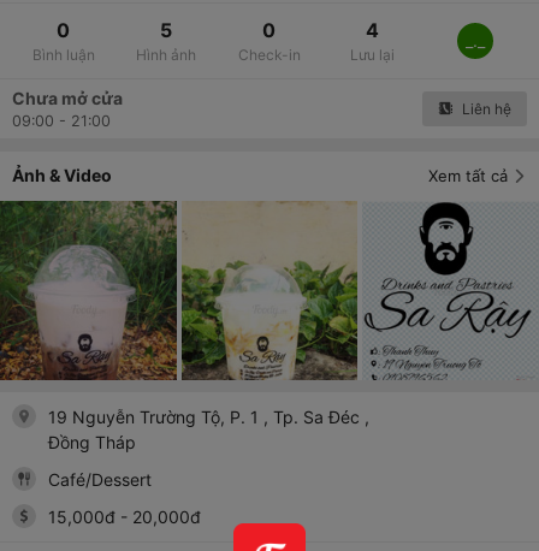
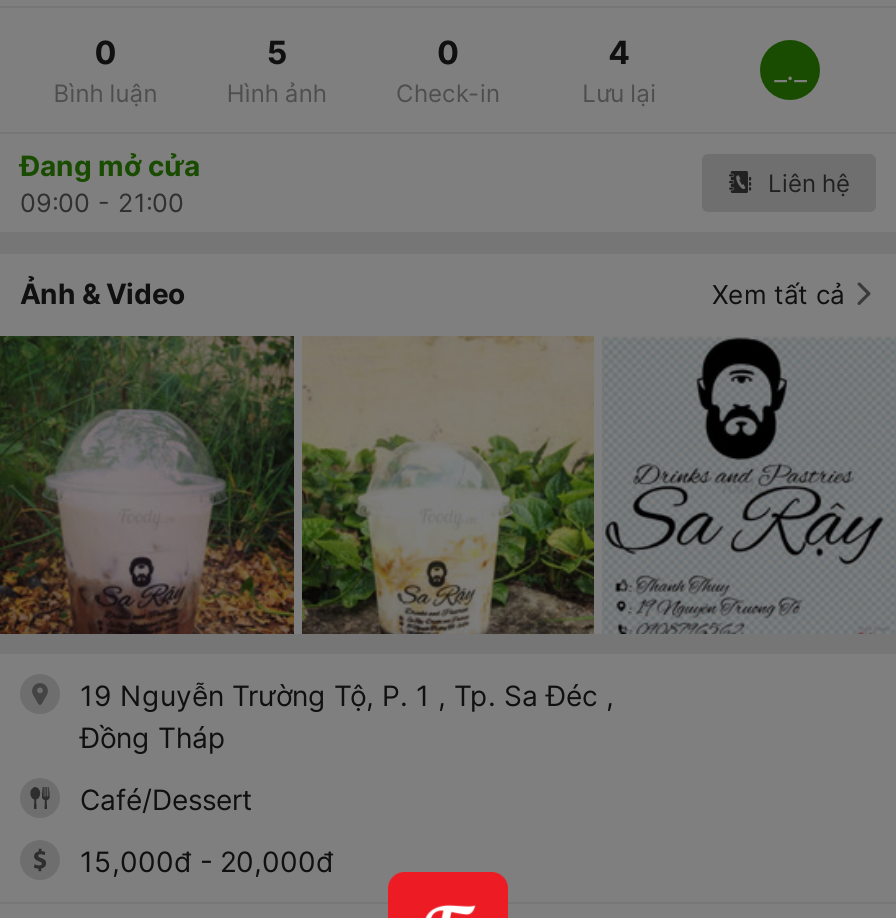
- Chưa mở cửa
+ Đang mở cửa
